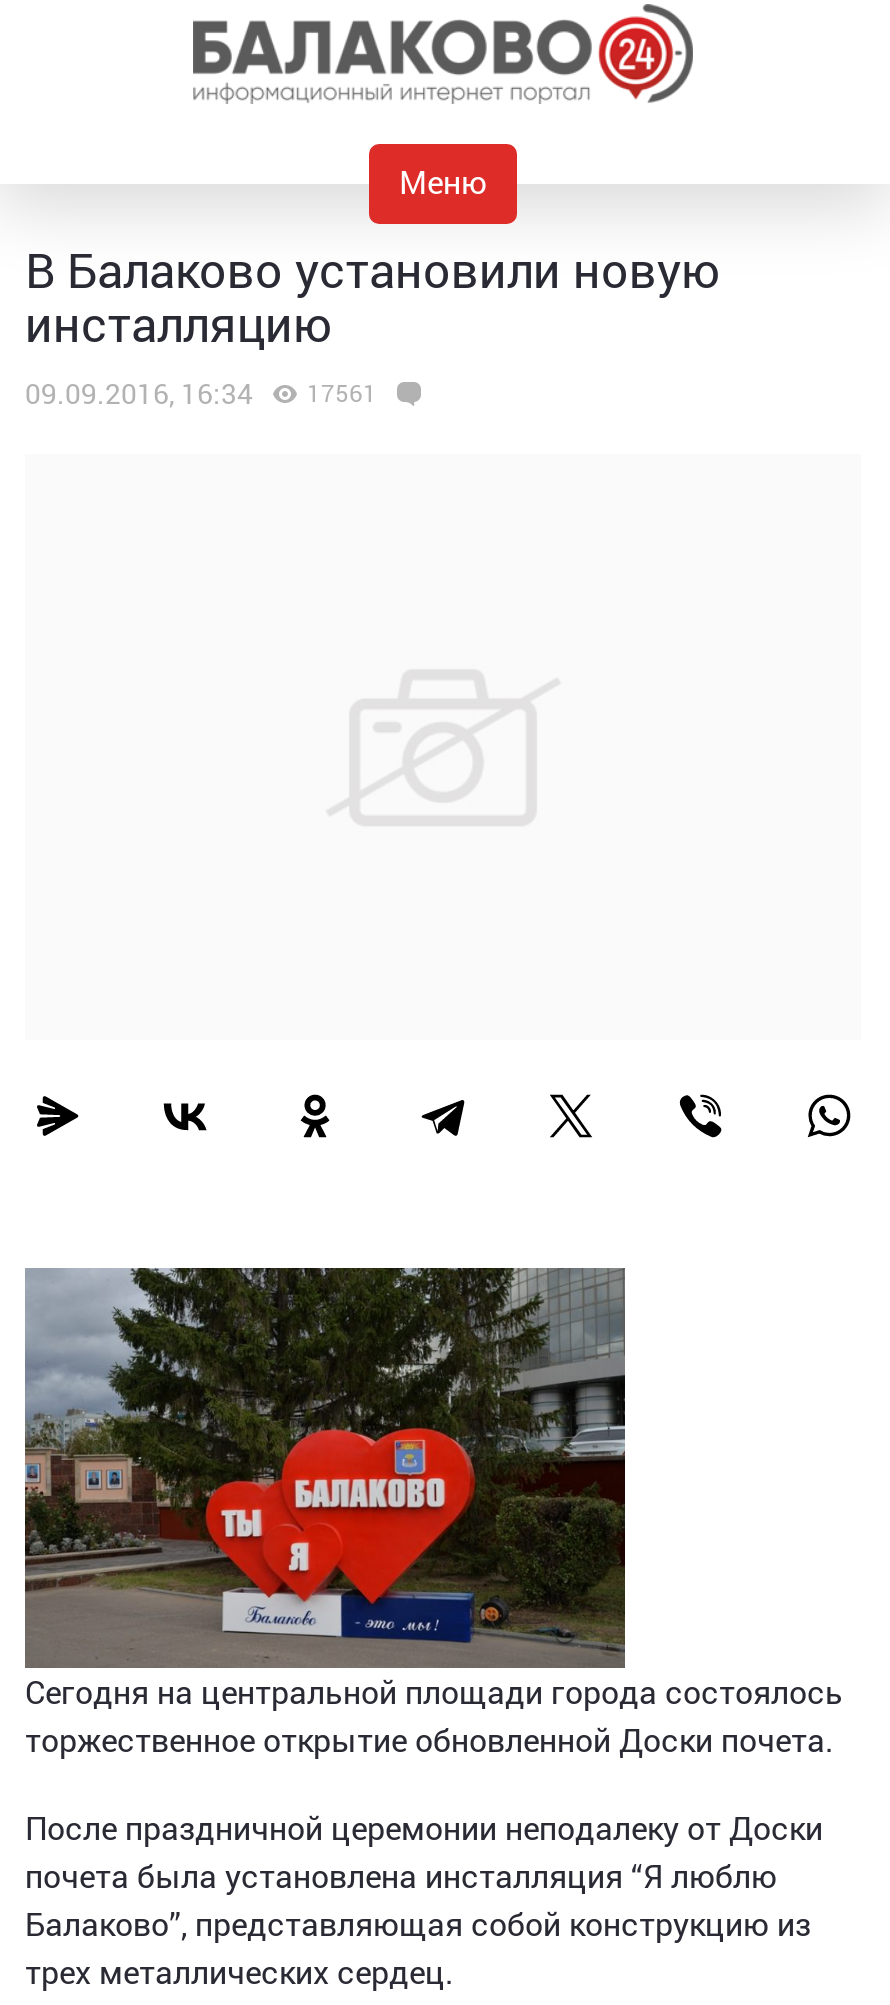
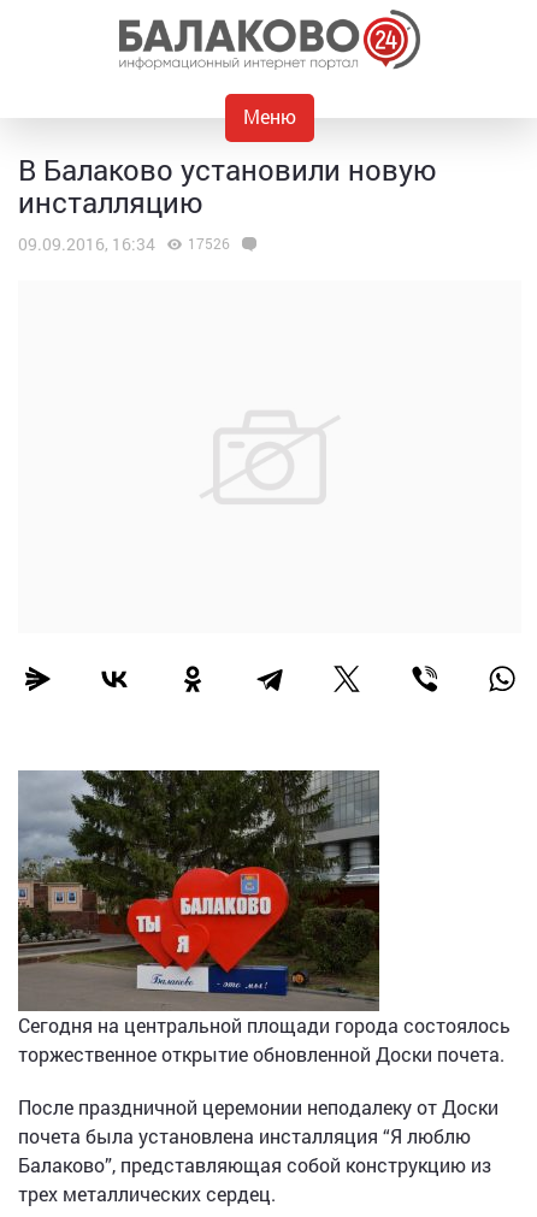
- 09.09.2016, 16:34 17561
+ 09.09.2016, 16:34 17526
